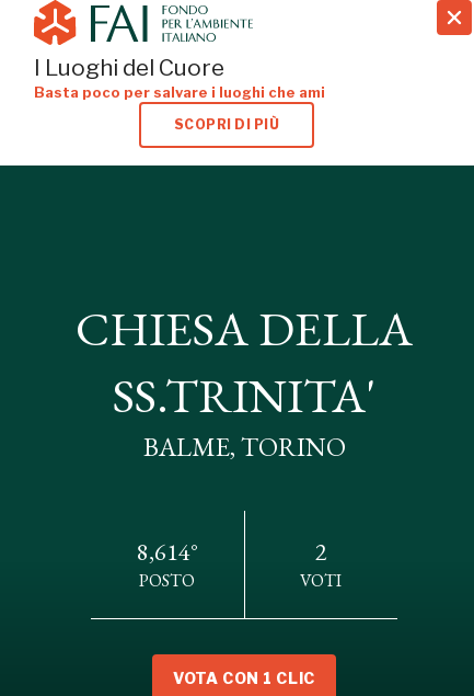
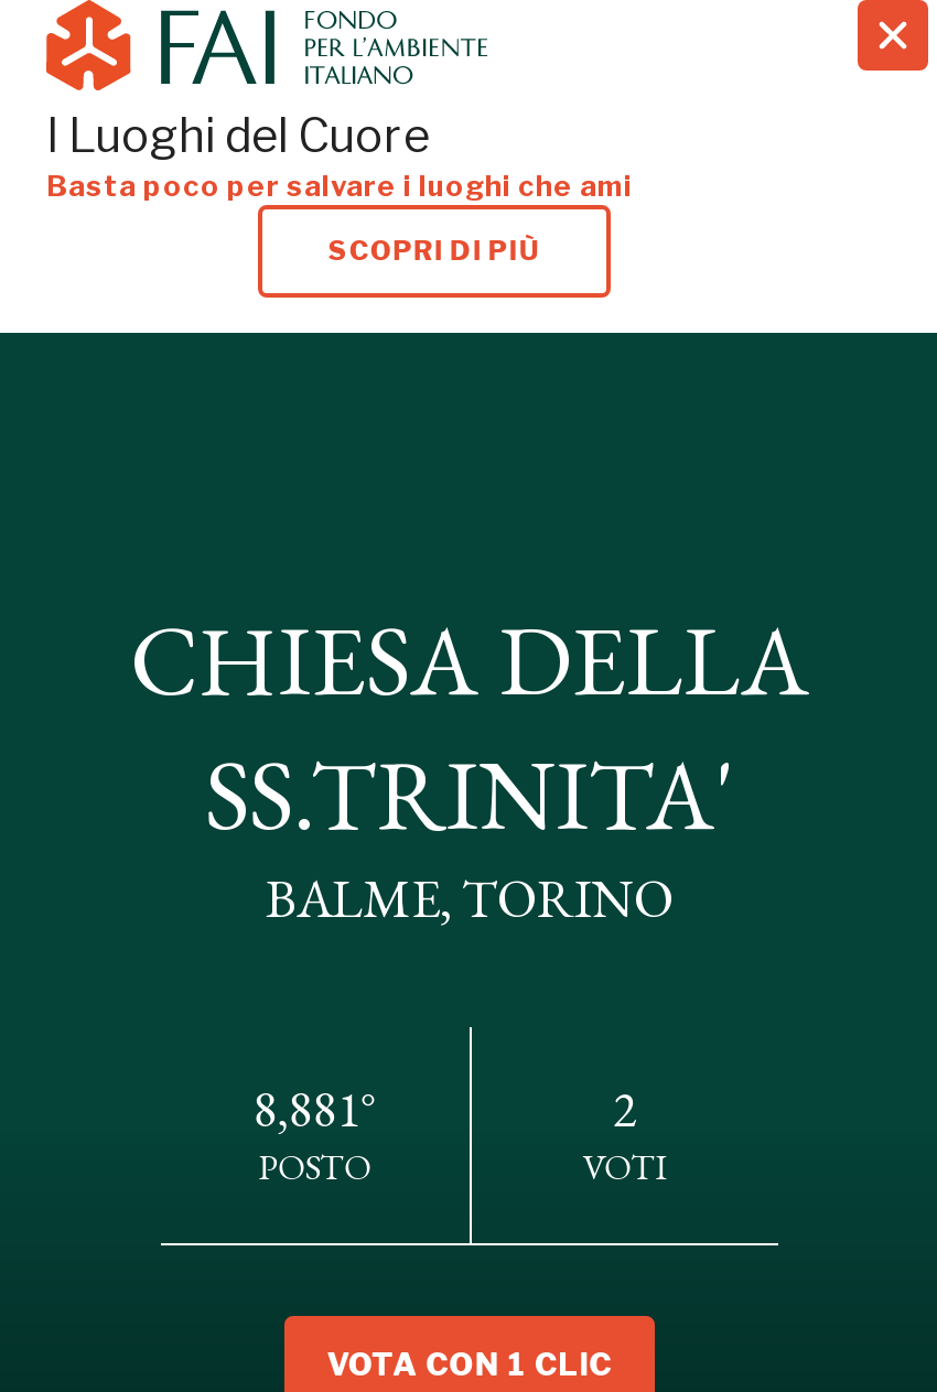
- 8,614°
+ 8,881°
